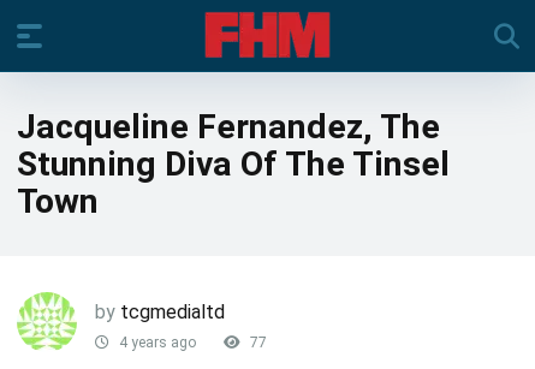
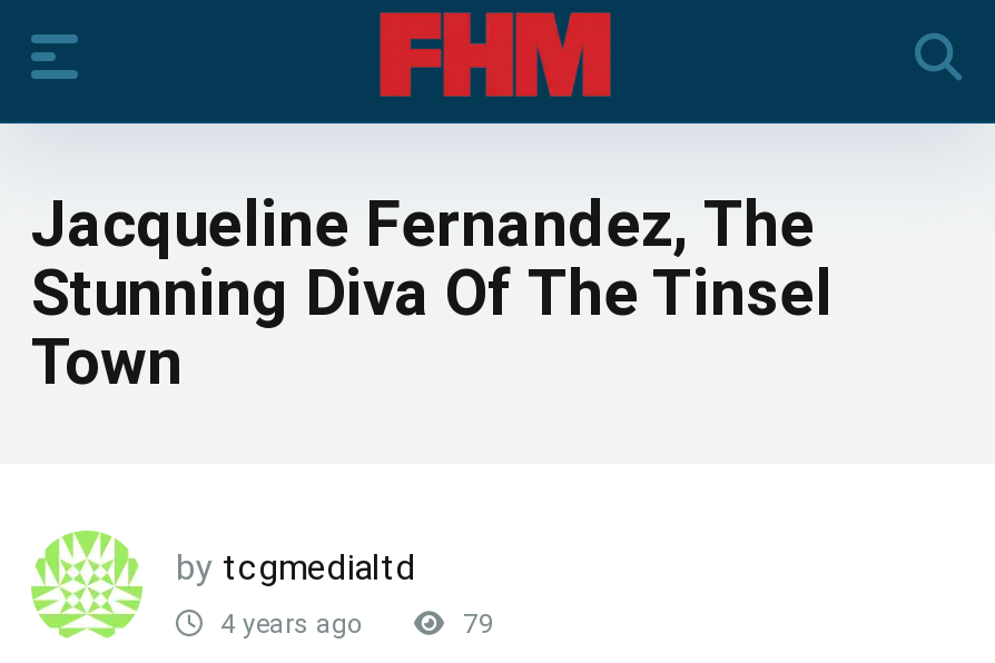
- 77
+ 79
